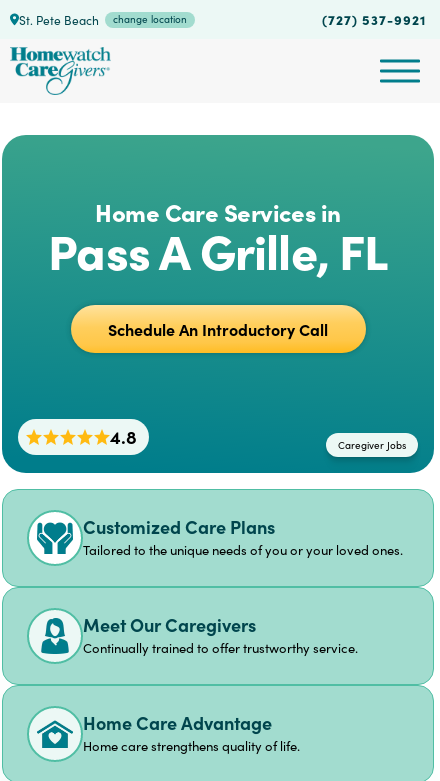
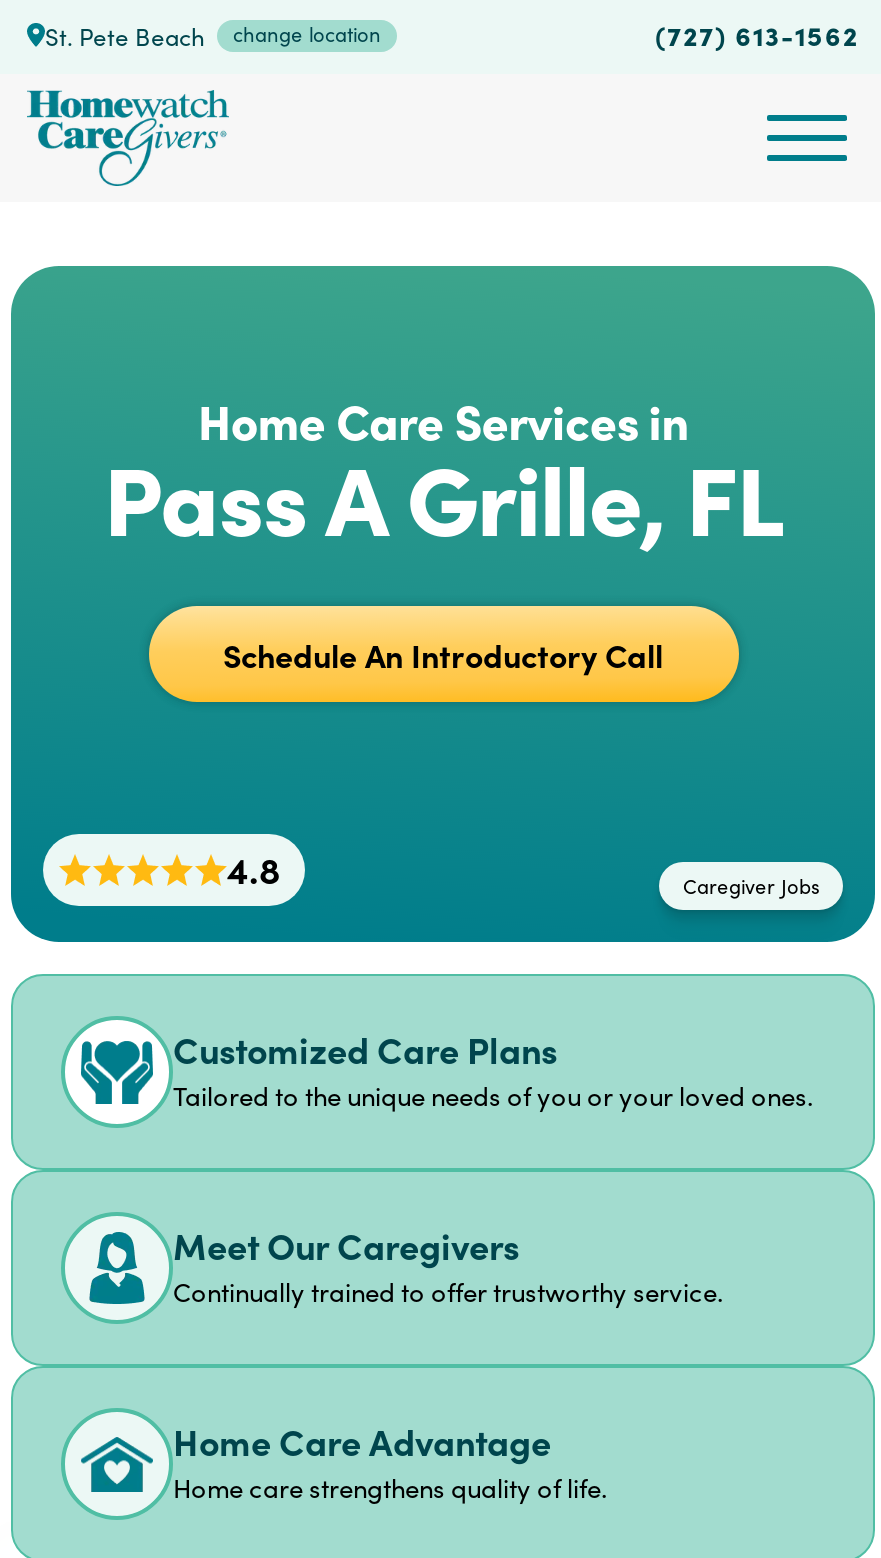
- (727) 537-9921
+ (727) 613-1562
